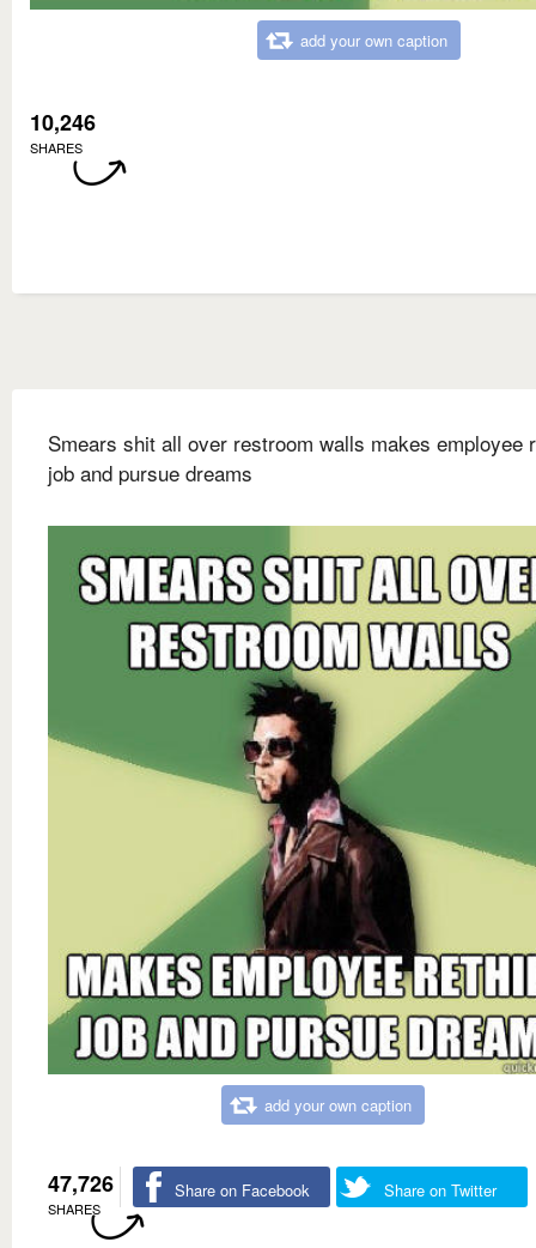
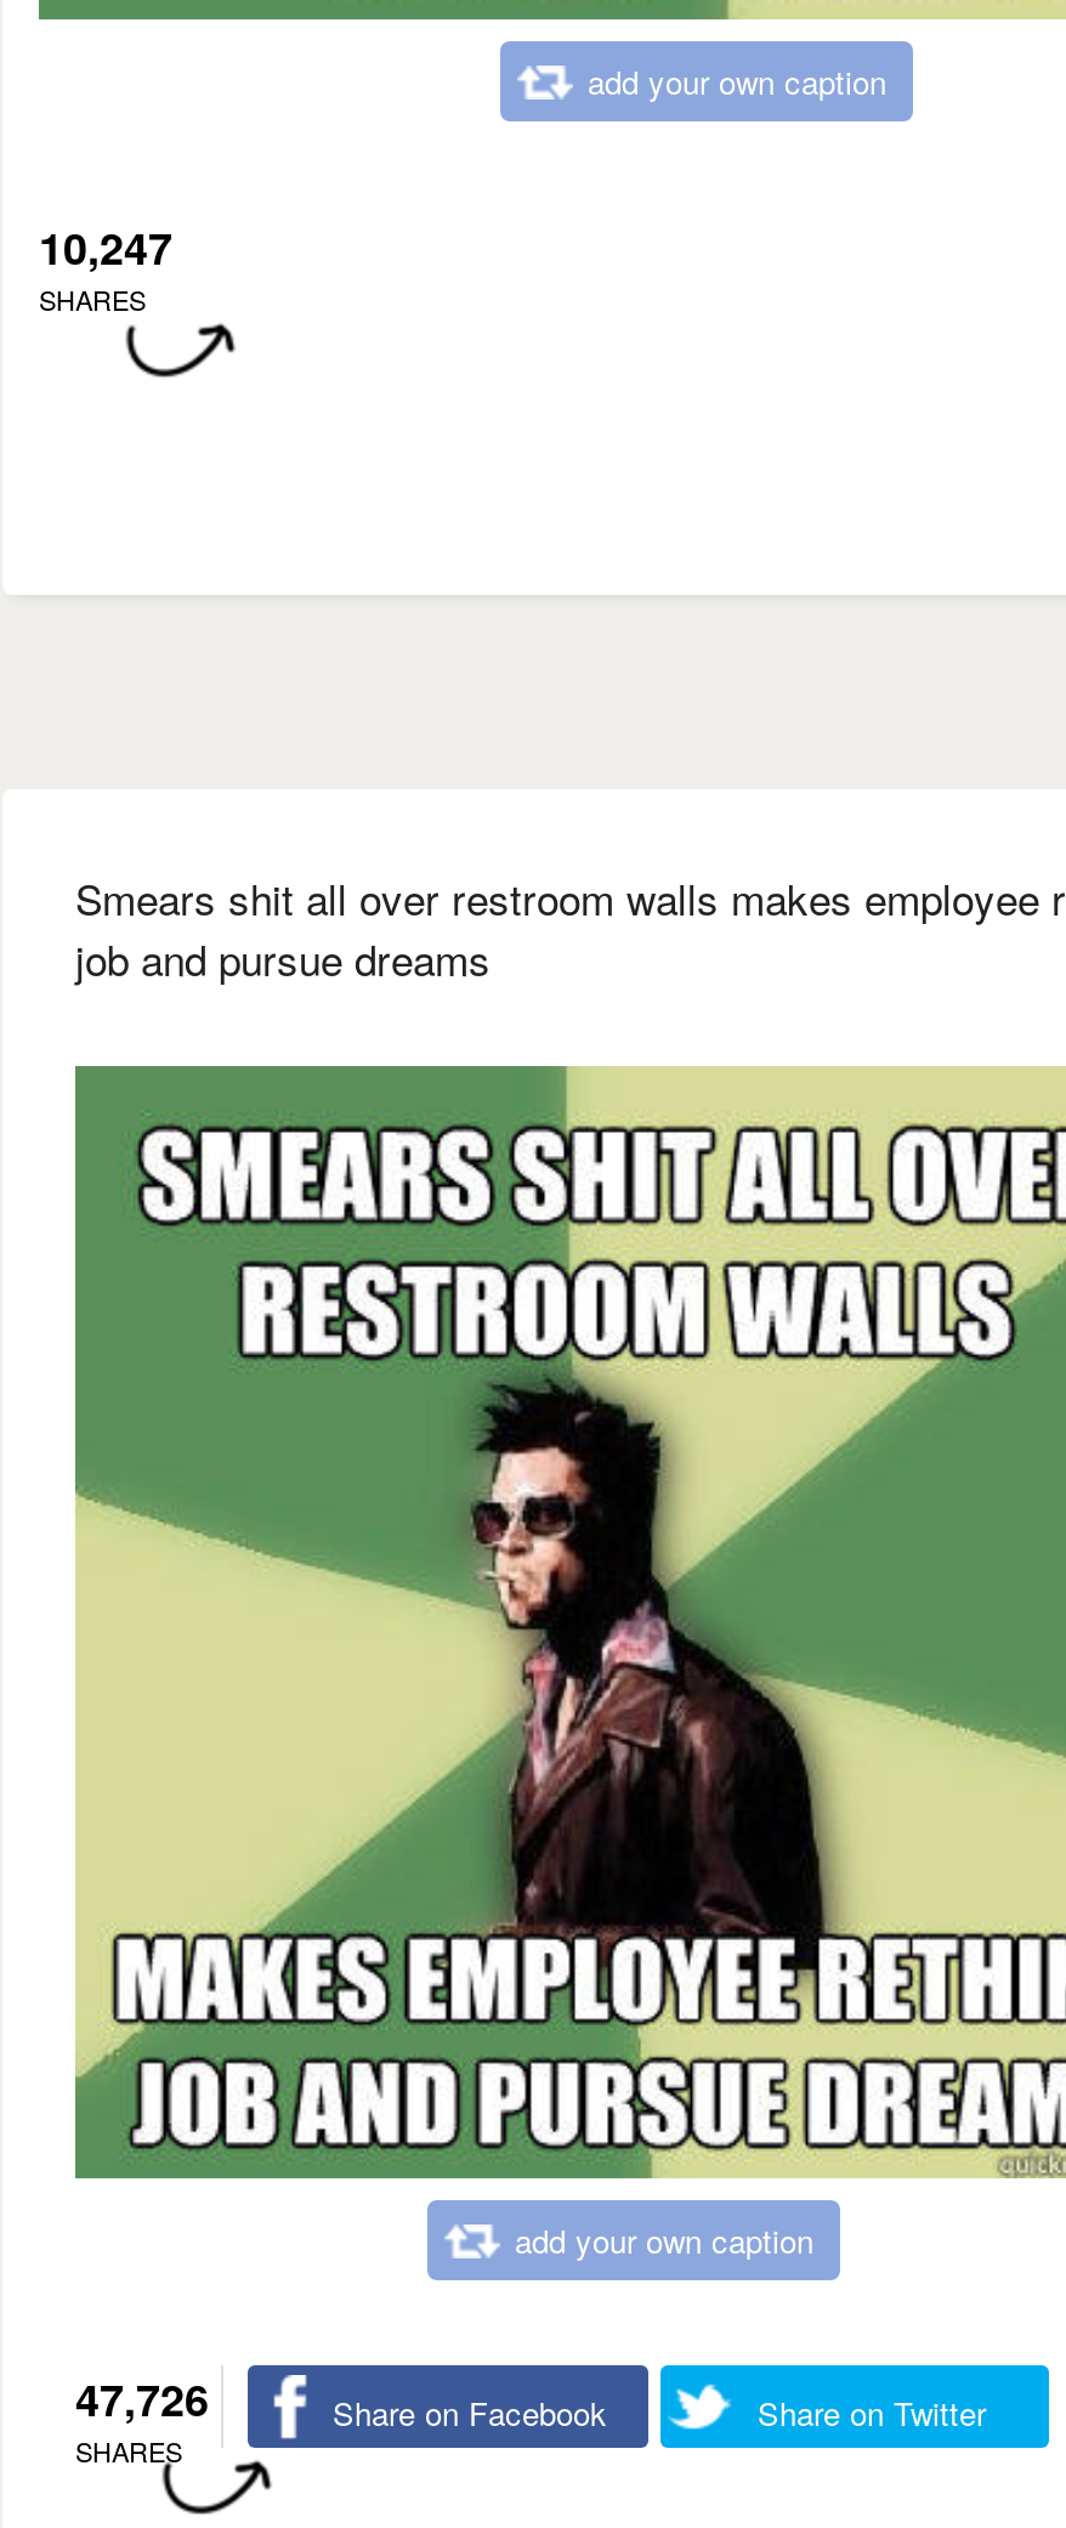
- 10,246
+ 10,247
